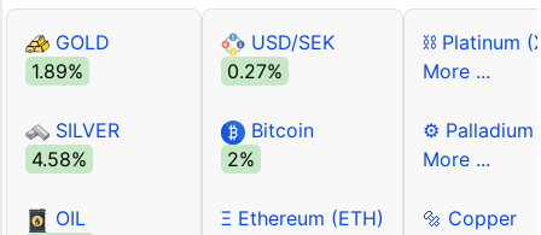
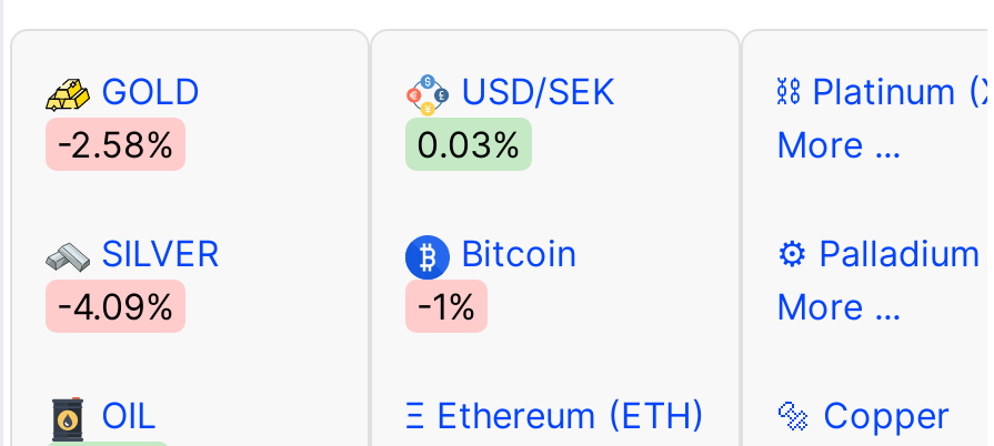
- 1.89%
+ -2.58%

- 0.27%
+ 0.03%

- 4.58%
+ -4.09%

- 2%
+ -1%
